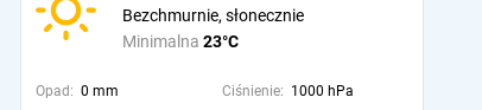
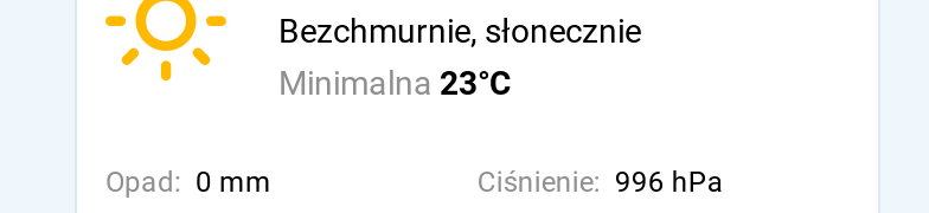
- Ciśnienie: 1000 hPa
+ Ciśnienie: 996 hPa
